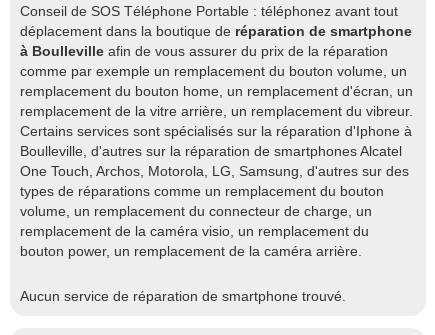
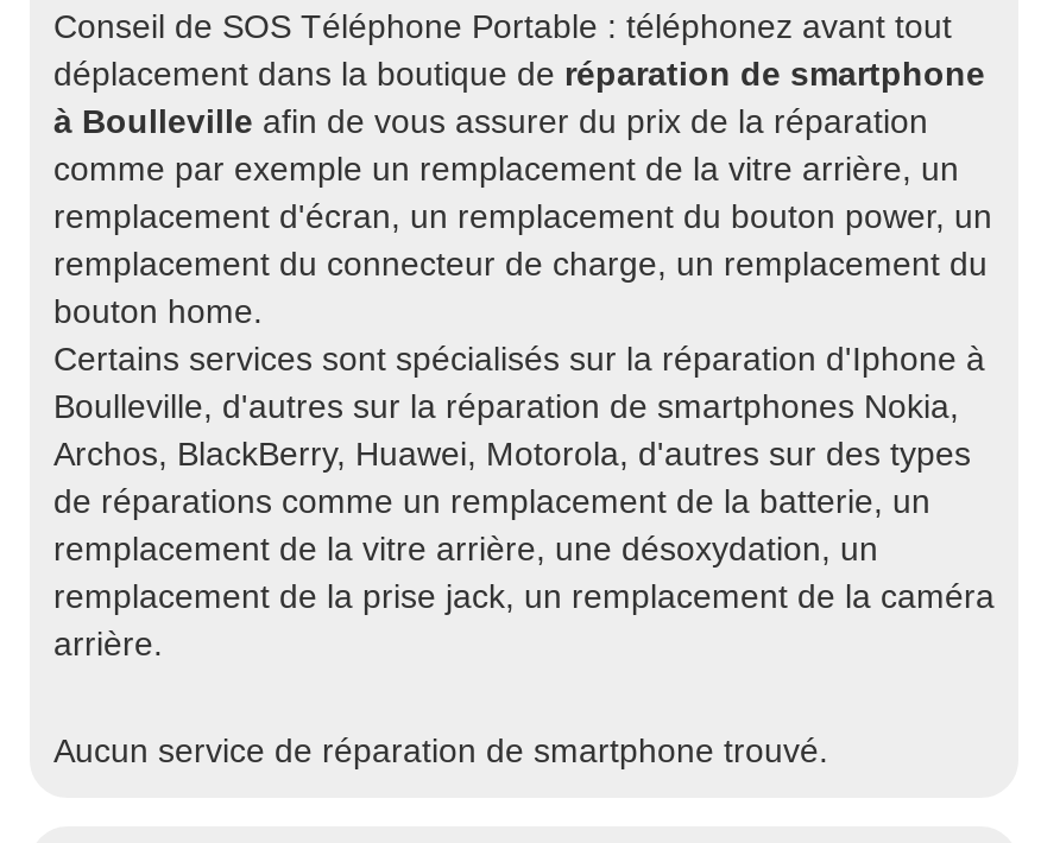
- comme par exemple un remplacement du bouton volume, un
- remplacement du bouton home, un remplacement d'écran, un
- remplacement de la vitre arrière, un remplacement du vibreur.
+ comme par exemple un remplacement de la vitre arrière, un
+ remplacement d'écran, un remplacement du bouton power, un
+ remplacement du connecteur de charge, un remplacement du
+ bouton home.

- Boulleville, d'autres sur la réparation de smartphones Alcatel
- One Touch, Archos, Motorola, LG, Samsung, d'autres sur des
- types de réparations comme un remplacement du bouton
- volume, un remplacement du connecteur de charge, un
- remplacement de la caméra visio, un remplacement du
- bouton power, un remplacement de la caméra arrière.
+ Boulleville, d'autres sur la réparation de smartphones Nokia,
+ Archos, BlackBerry, Huawei, Motorola, d'autres sur des types
+ de réparations comme un remplacement de la batterie, un
+ remplacement de la vitre arrière, une désoxydation, un
+ remplacement de la prise jack, un remplacement de la caméra
+ arrière.
